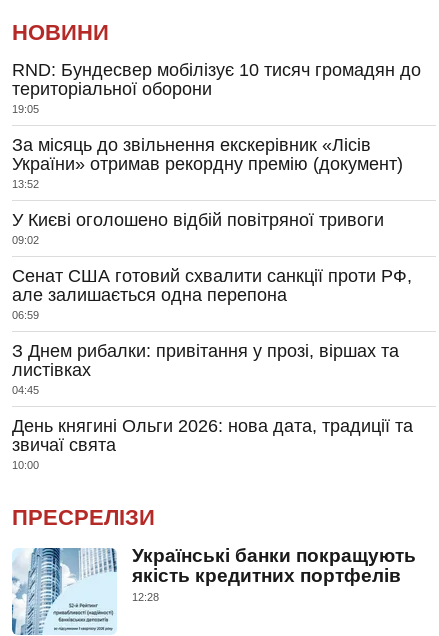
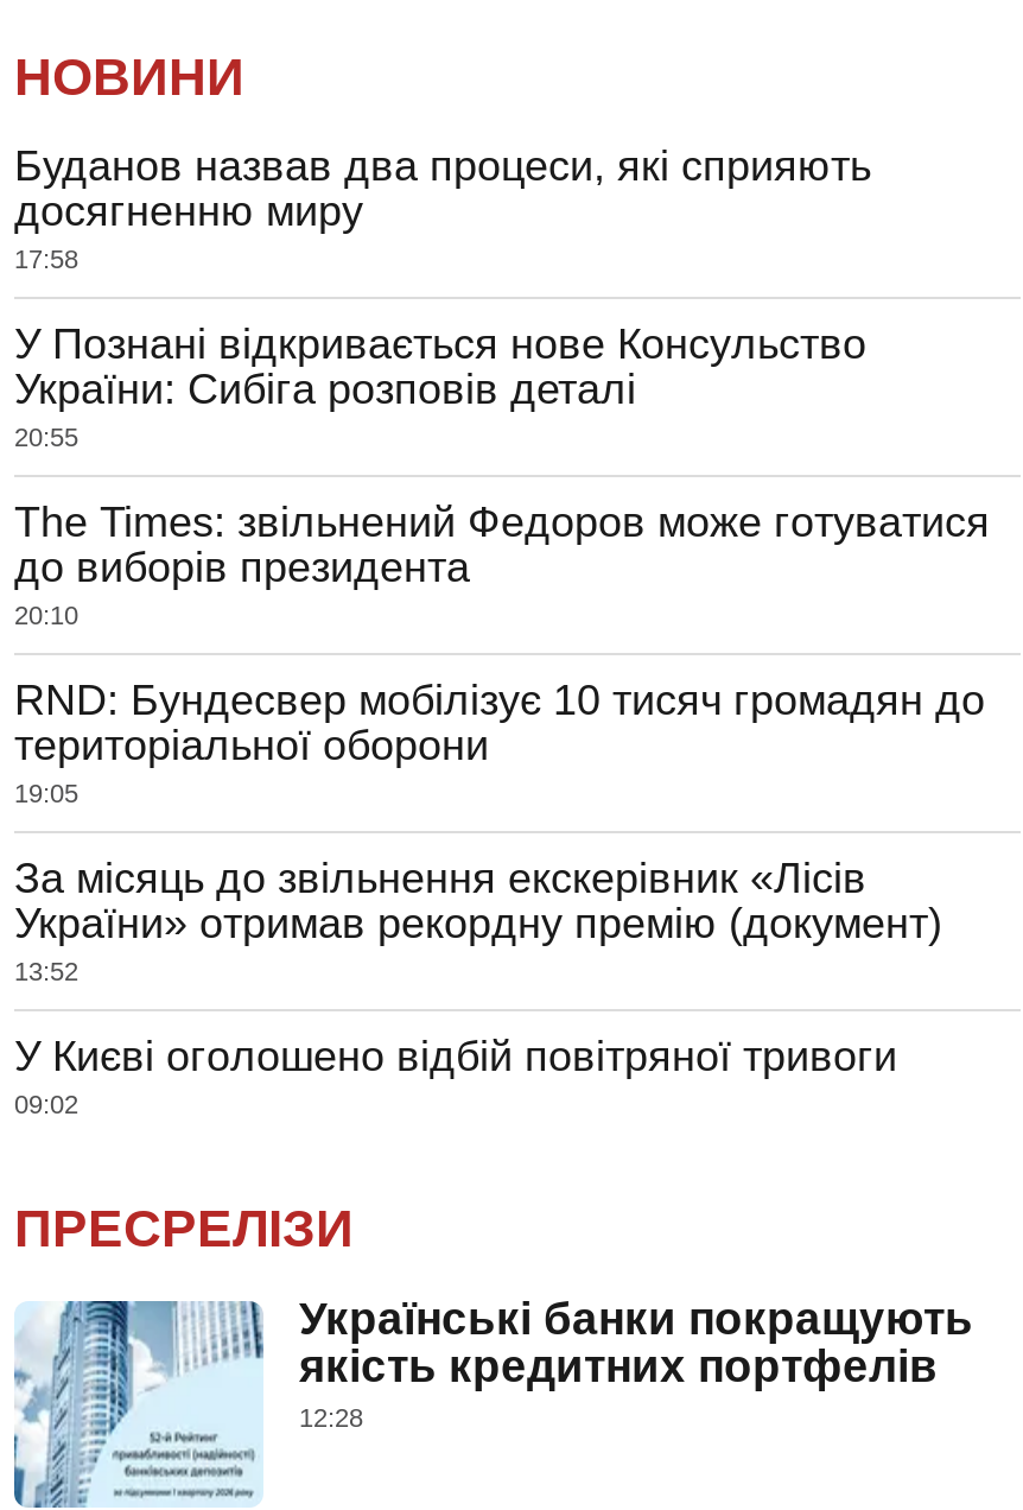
+ Буданов назвав два процеси, які сприяють
+ досягненню миру
+ 17:58
+ У Познані відкривається нове Консульство
+ України: Сибіга розповів деталі
+ 20:55
+ The Times: звільнений Федоров може готуватися
+ до виборів президента
+ 20:10

moved down: RND: Бундесвер мобілізує 10 тисяч громадян до | територіальної оборони | 19:05 | За місяць до звільнення екскерівник «Лісів | України» отримав рекордну премію (документ) | 13:52 | У Києві оголошено відбій повітряної тривоги | 09:02

- Сенат США готовий схвалити санкції проти РФ,
- але залишається одна перепона
- 06:59
- З Днем рибалки: привітання у прозі, віршах та
- листівках
- 04:45
- День княгині Ольги 2026: нова дата, традиції та
- звичаї свята
- 10:00
